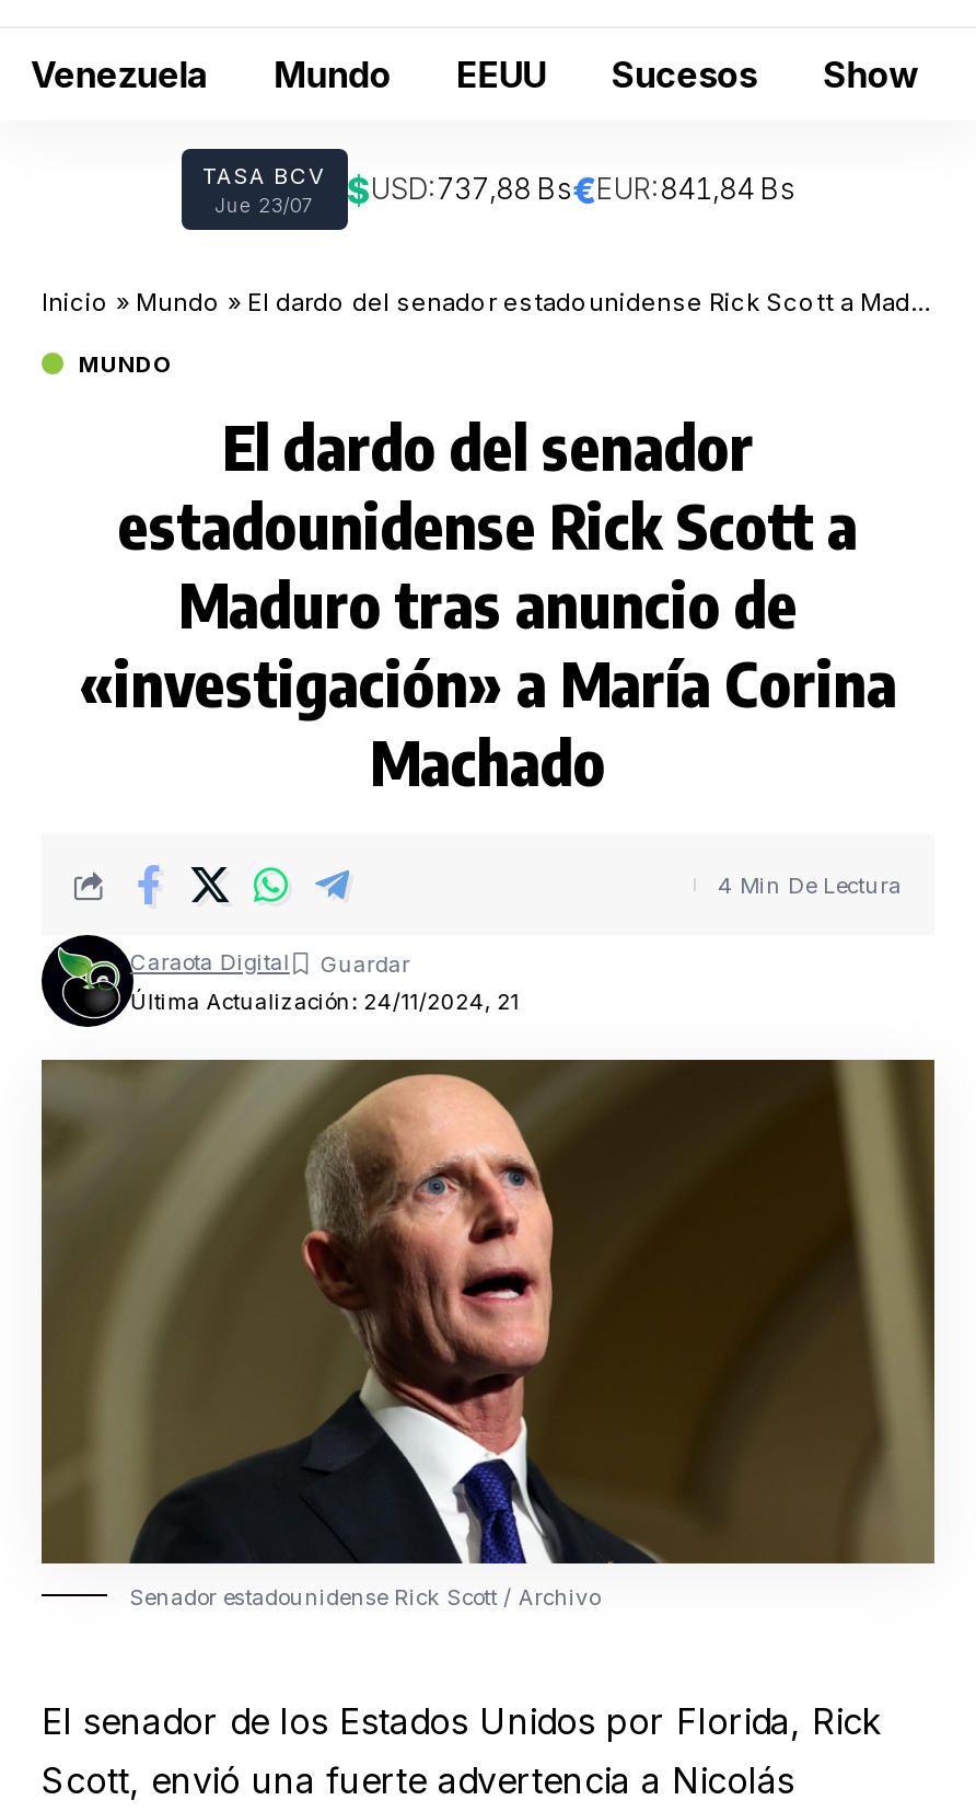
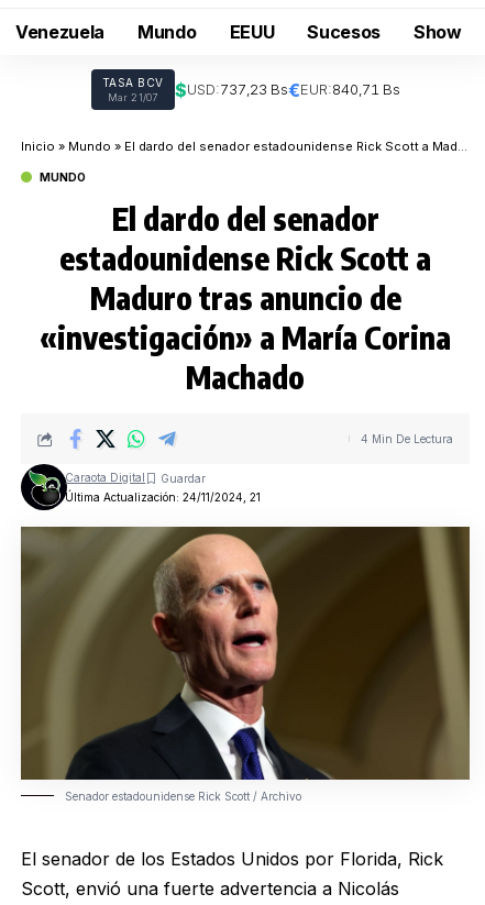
- Jue 23/07
- $USD:737,88 Bs€EUR:841,84 Bs
+ Mar 21/07
+ $USD:737,23 Bs€EUR:840,71 Bs
